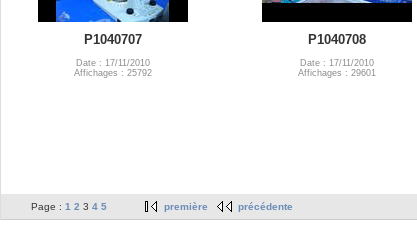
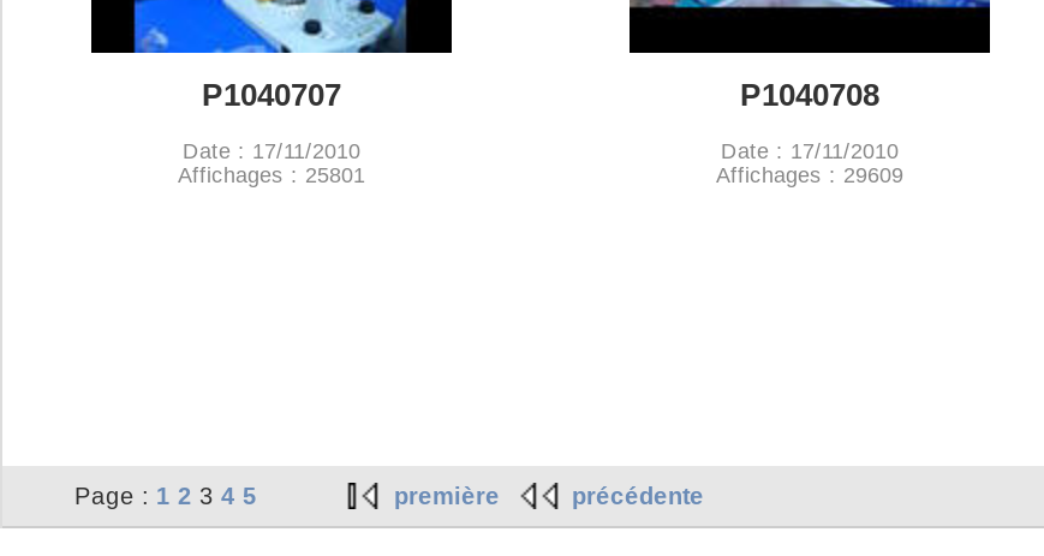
- Affichages : 25792
+ Affichages : 25801

- Affichages : 29601
+ Affichages : 29609
